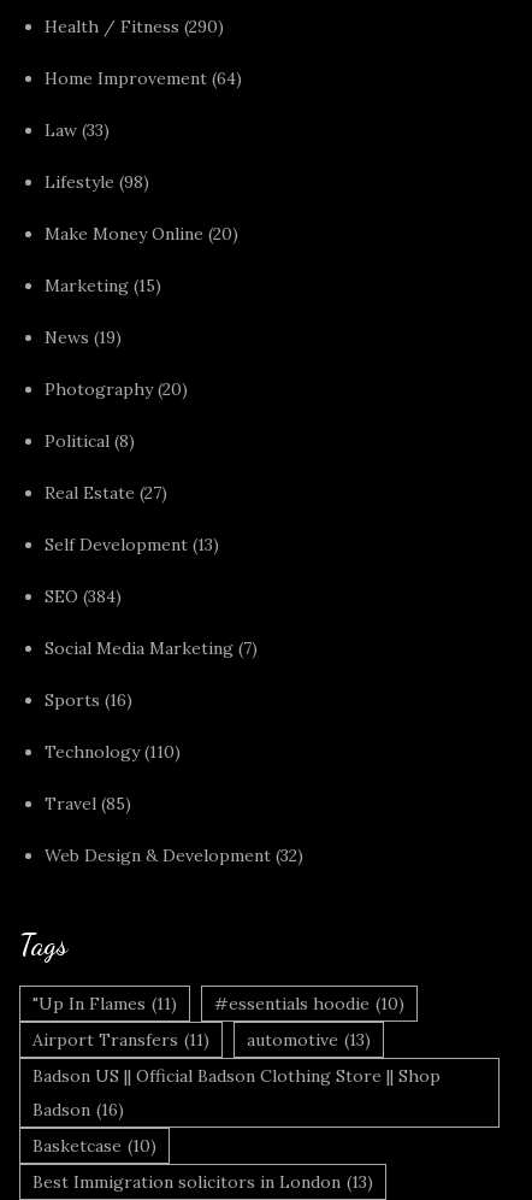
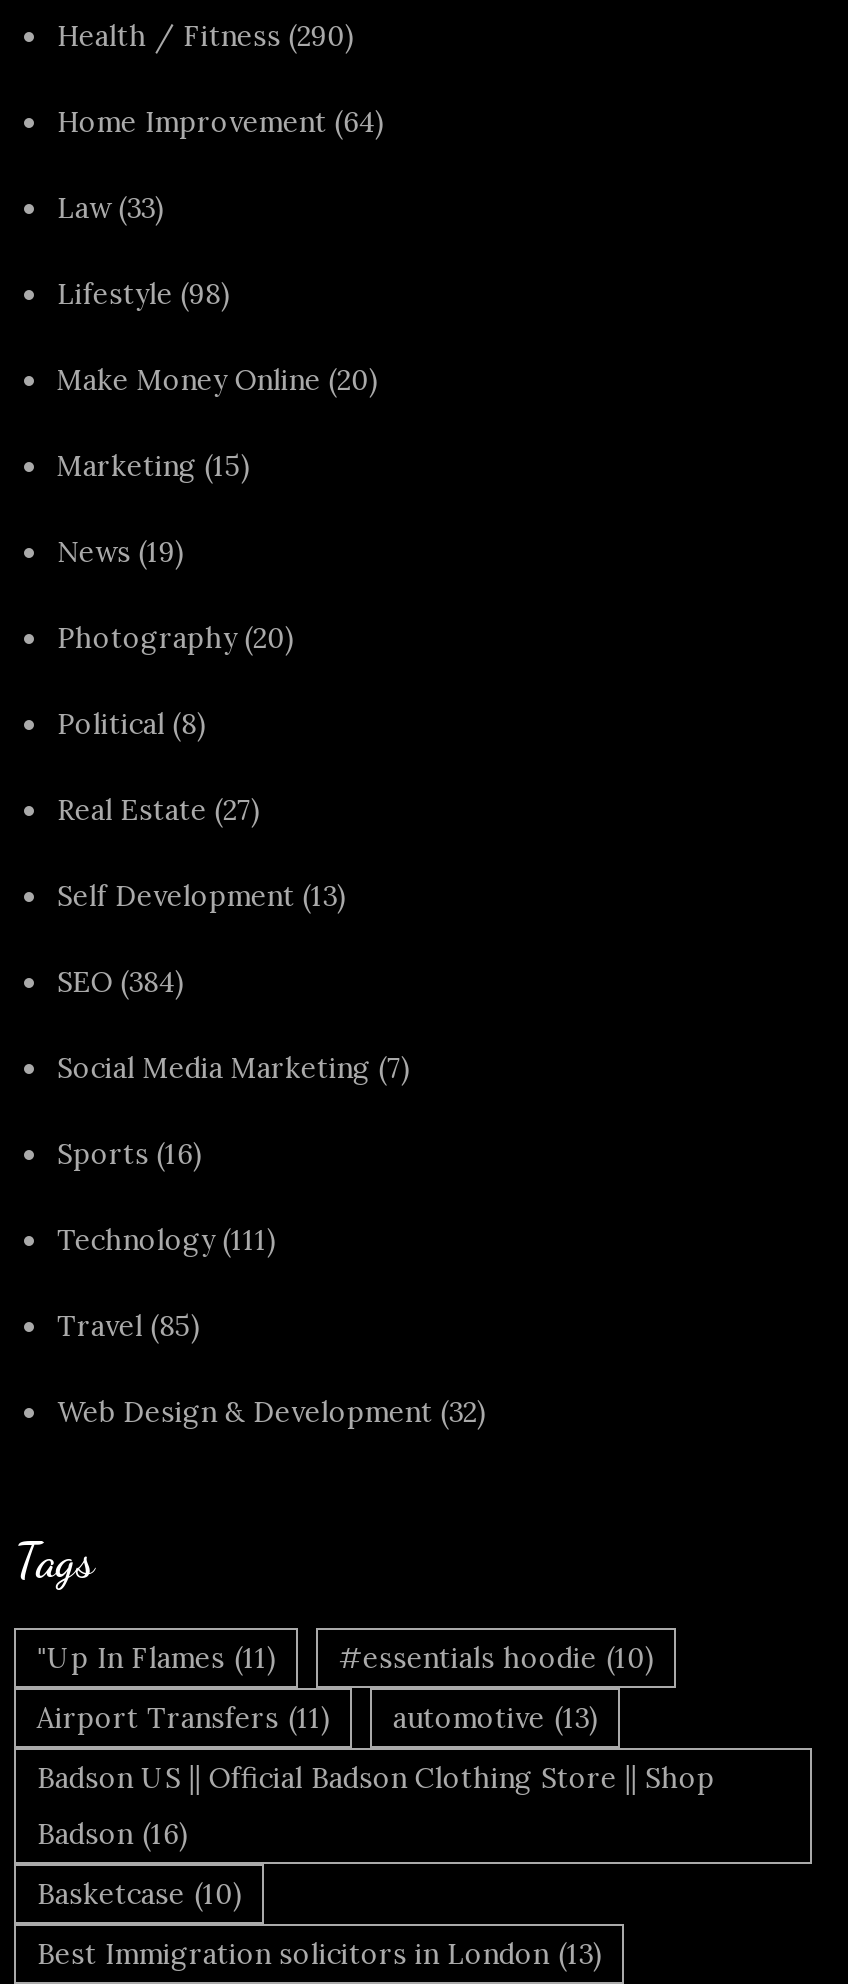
- Technology (110)
+ Technology (111)
